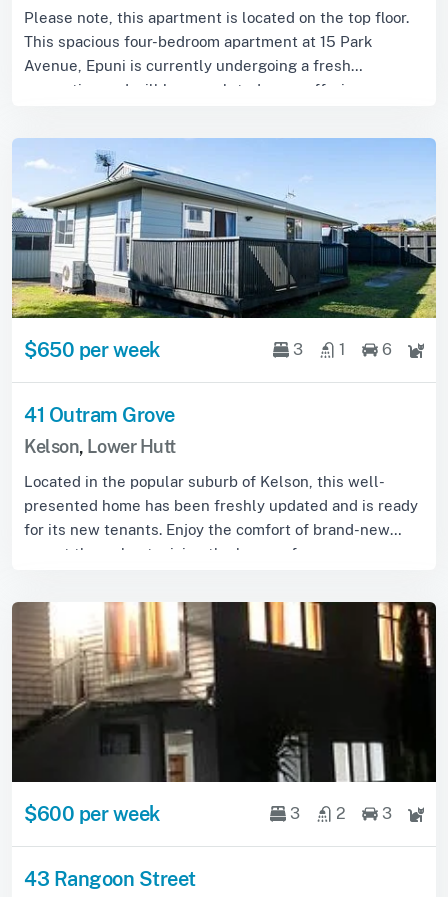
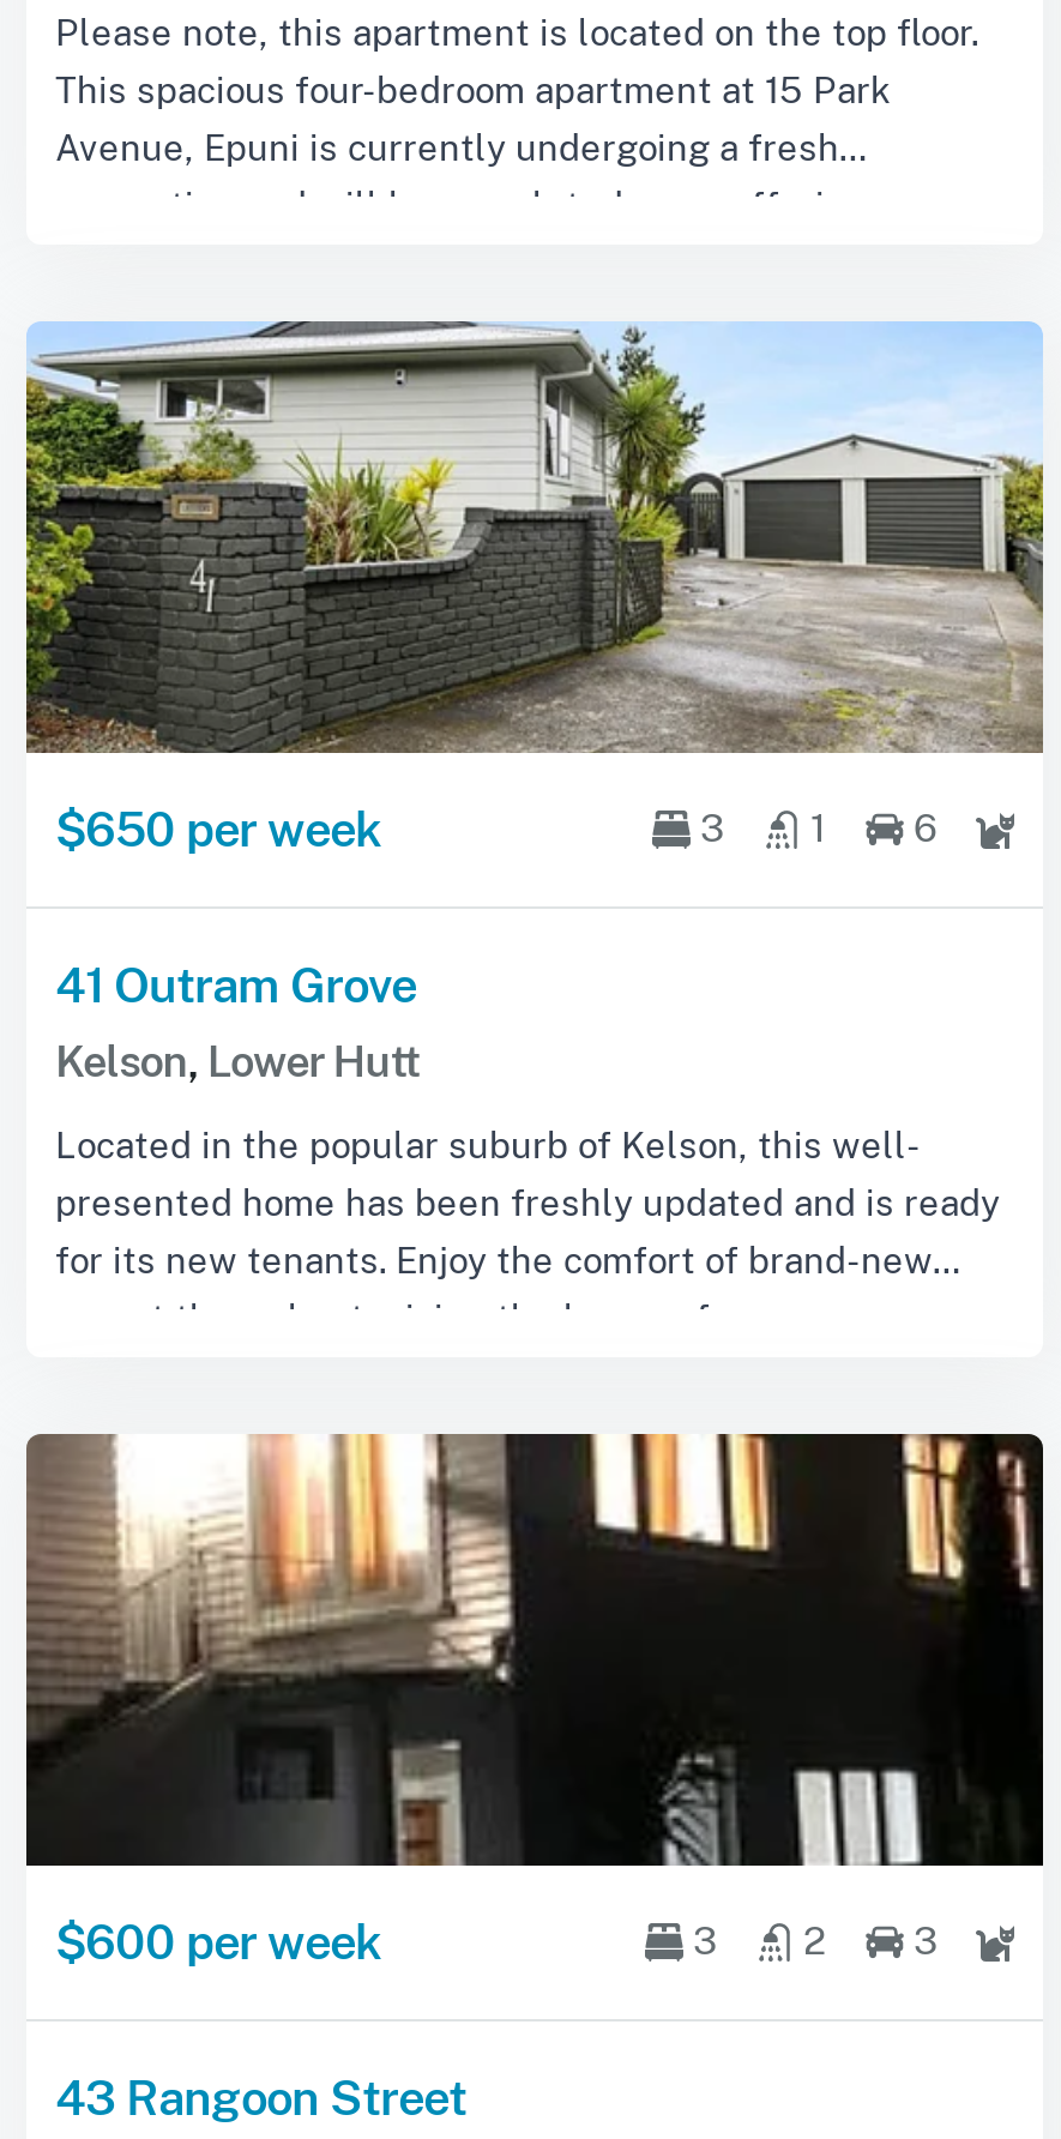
- [image]
+ [image]
